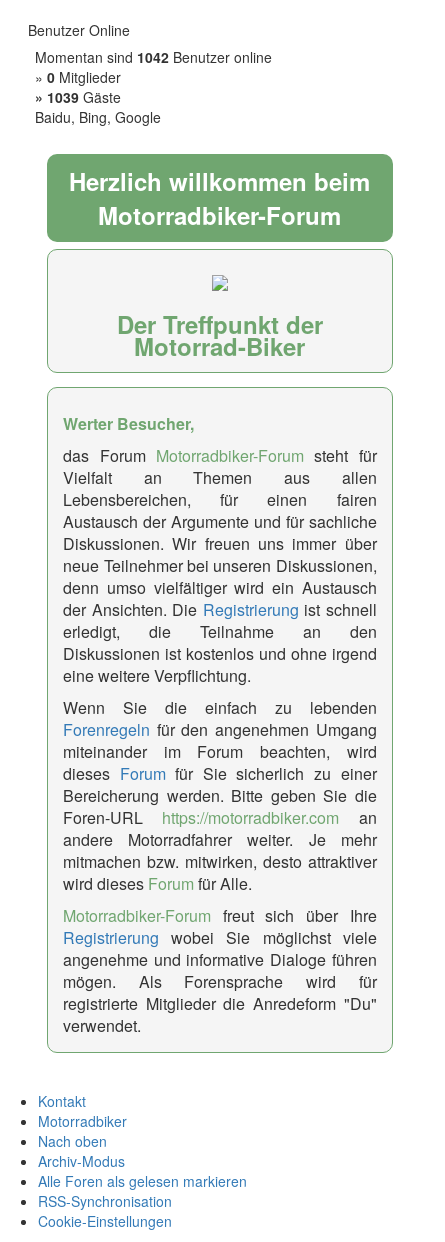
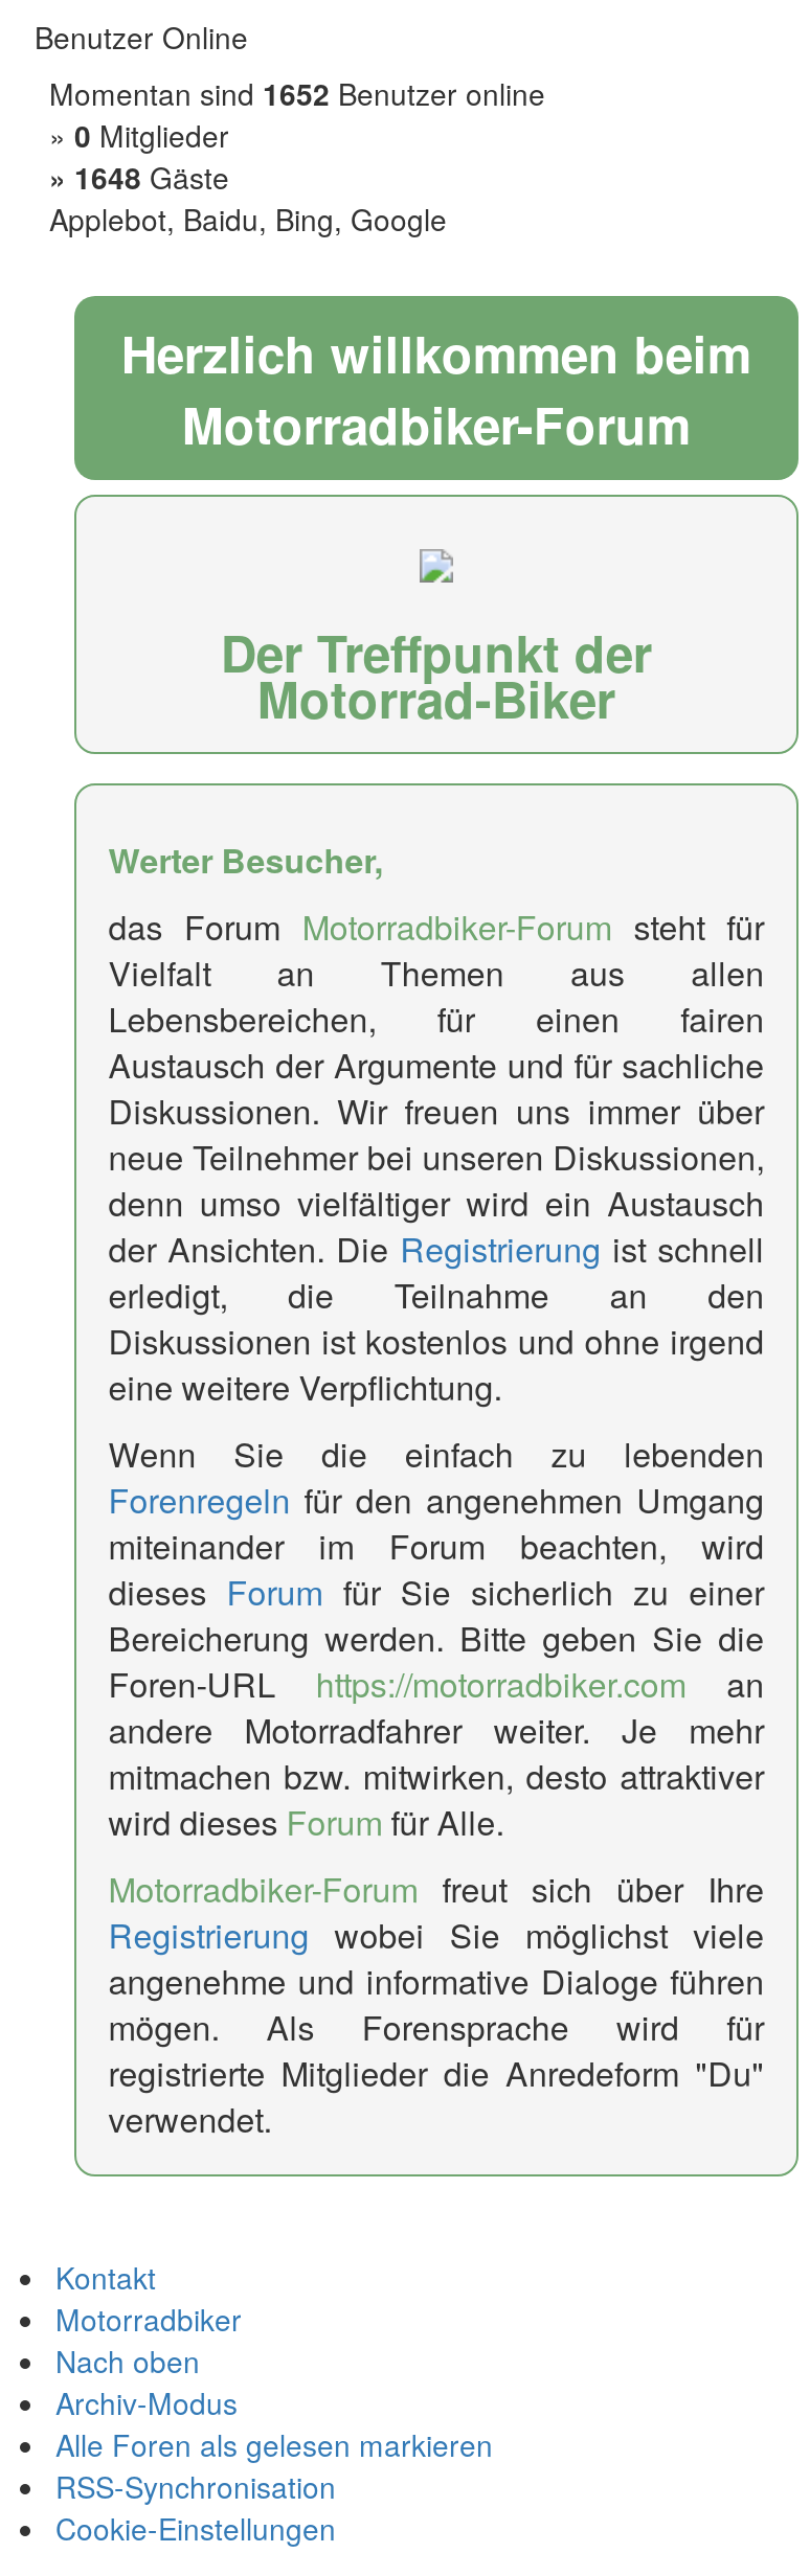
- Momentan sind 1042 Benutzer online
+ Momentan sind 1652 Benutzer online

- » 1039 Gäste
- Baidu, Bing, Google
+ » 1648 Gäste
+ Applebot, Baidu, Bing, Google
